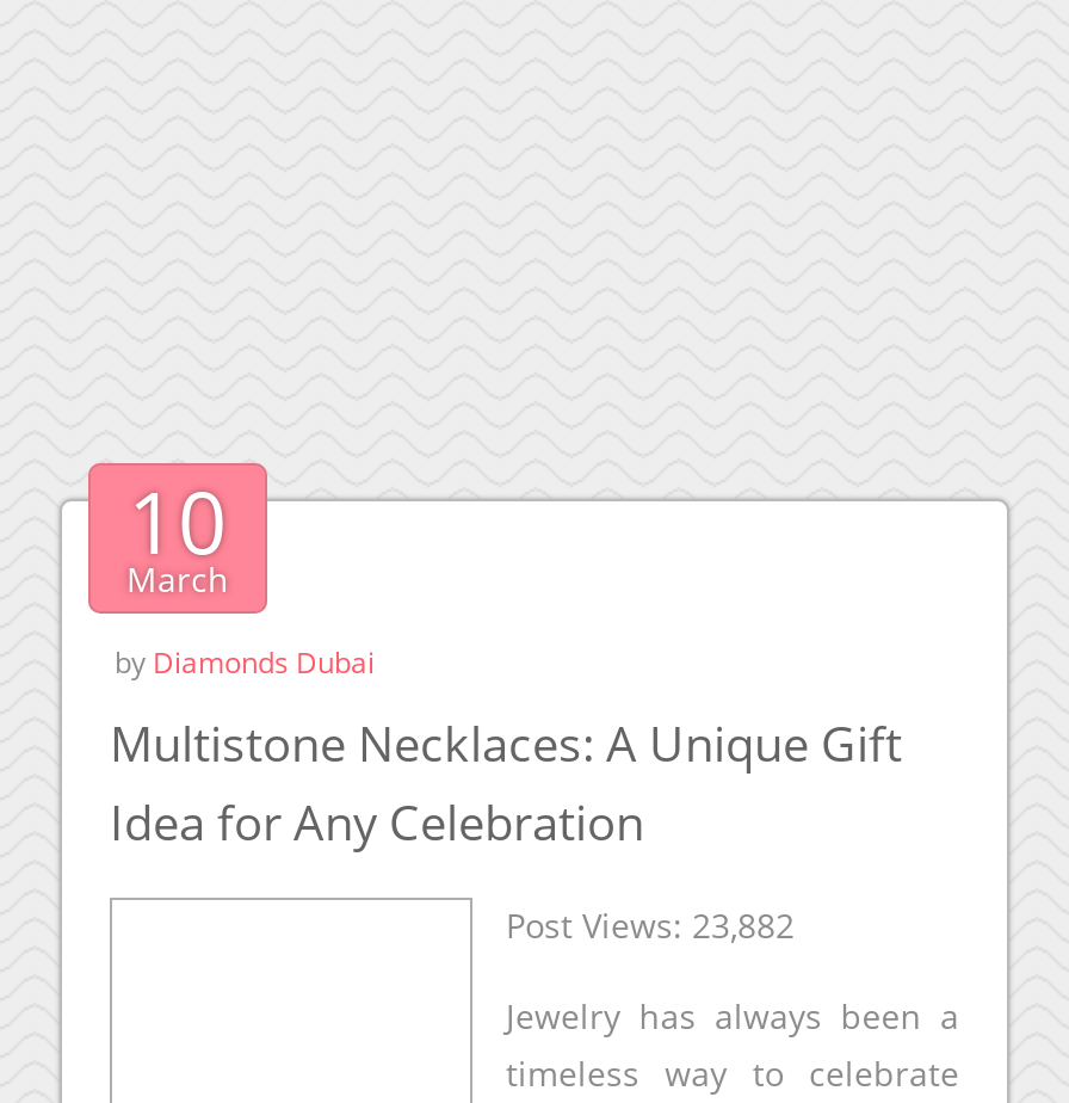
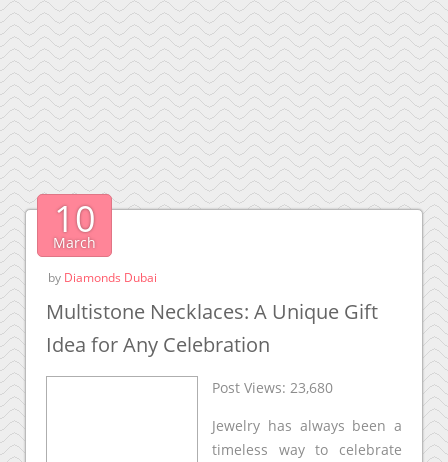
- Post Views: 23,882
+ Post Views: 23,680
